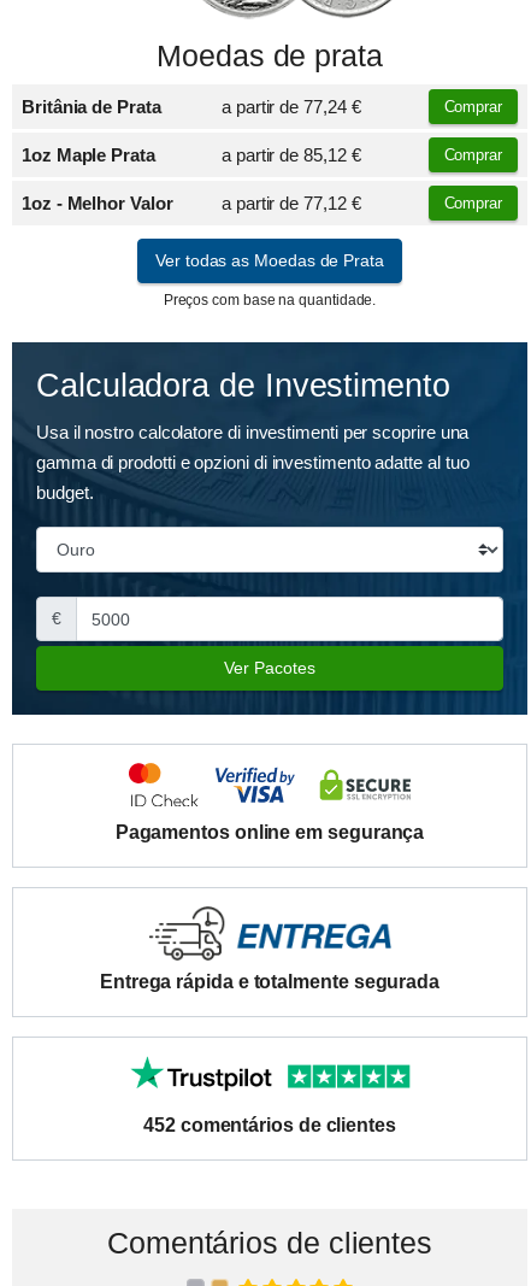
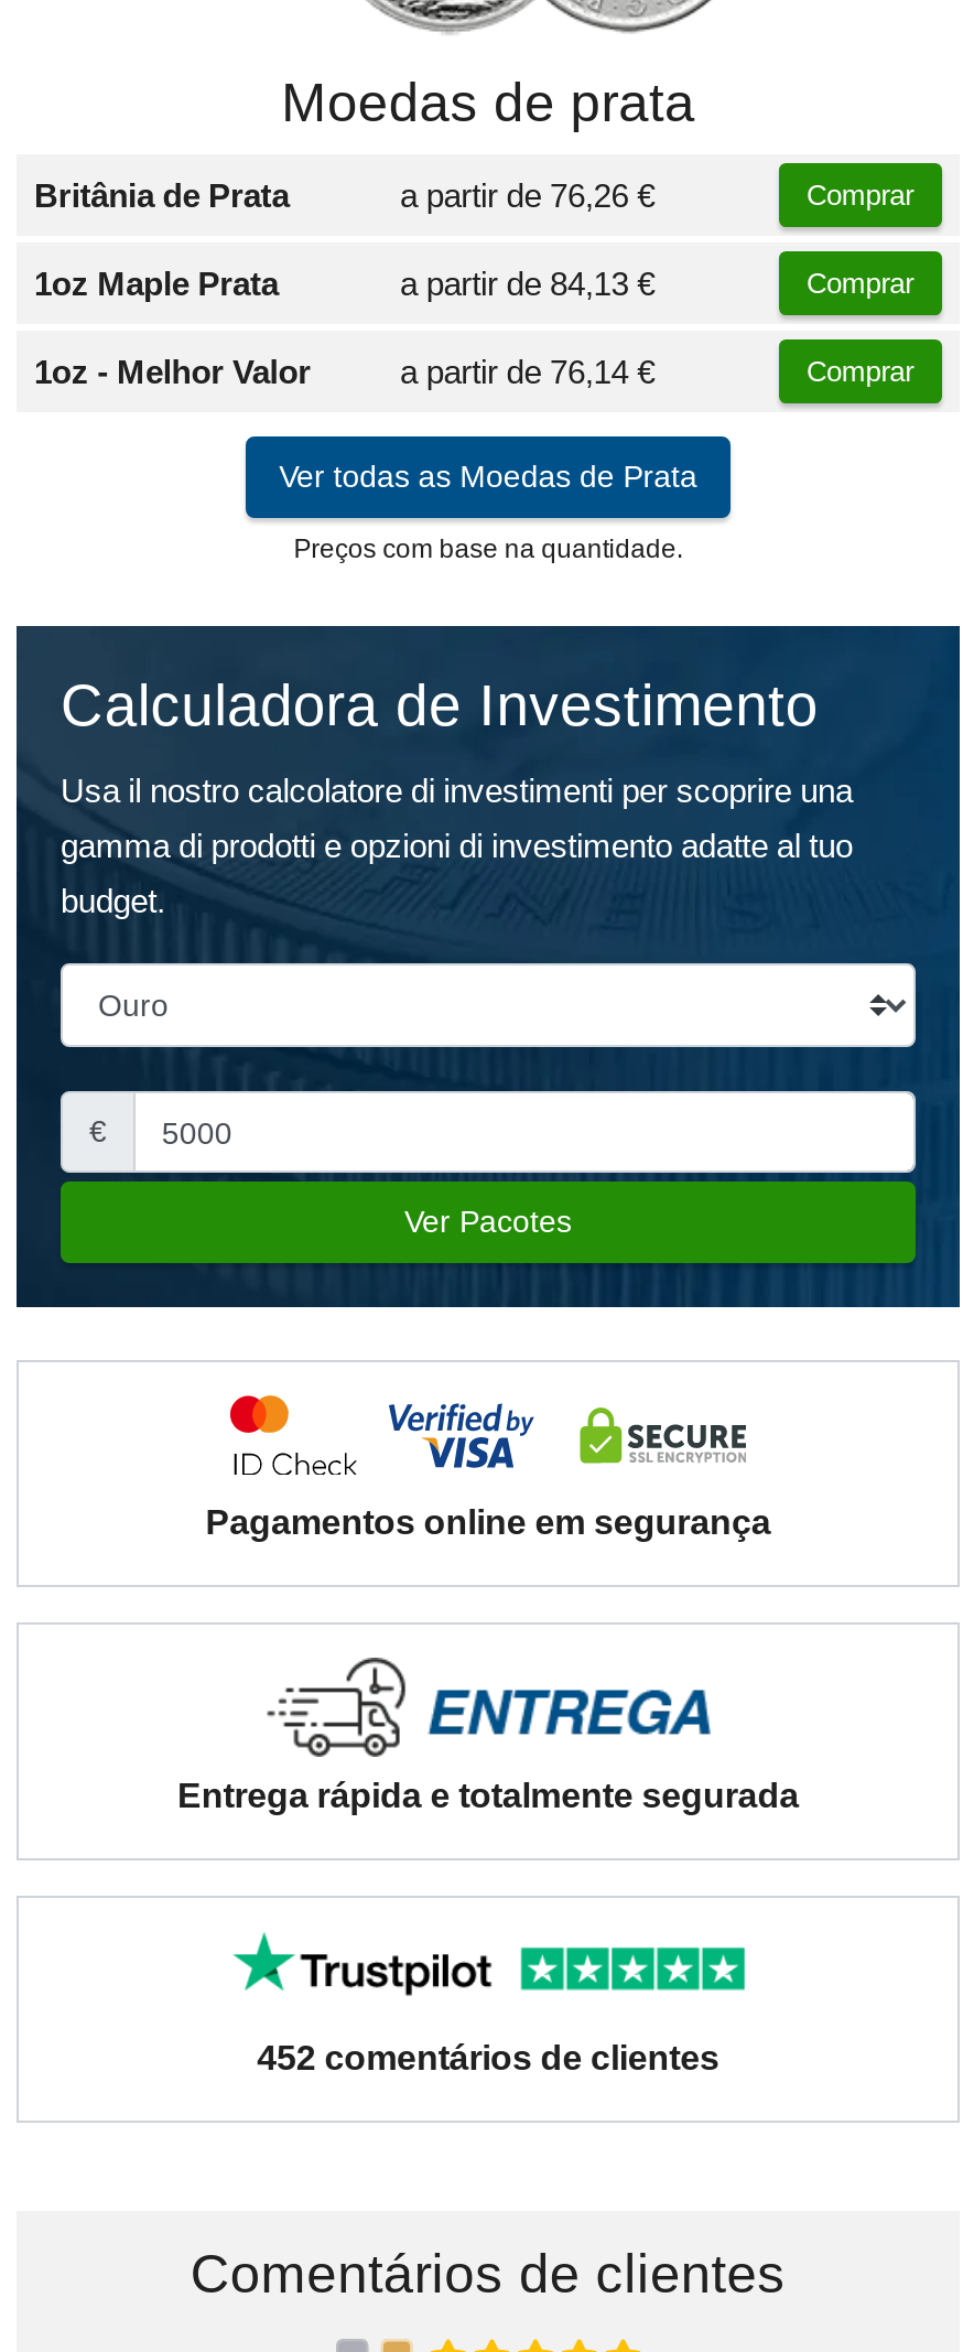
- a partir de 77,24 €
+ a partir de 76,26 €

- a partir de 85,12 €
+ a partir de 84,13 €

- a partir de 77,12 €
+ a partir de 76,14 €
